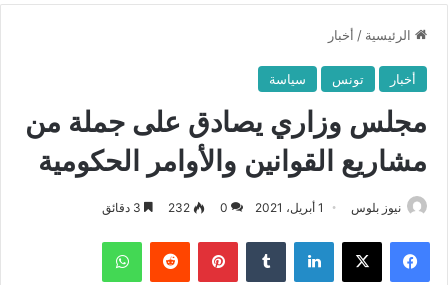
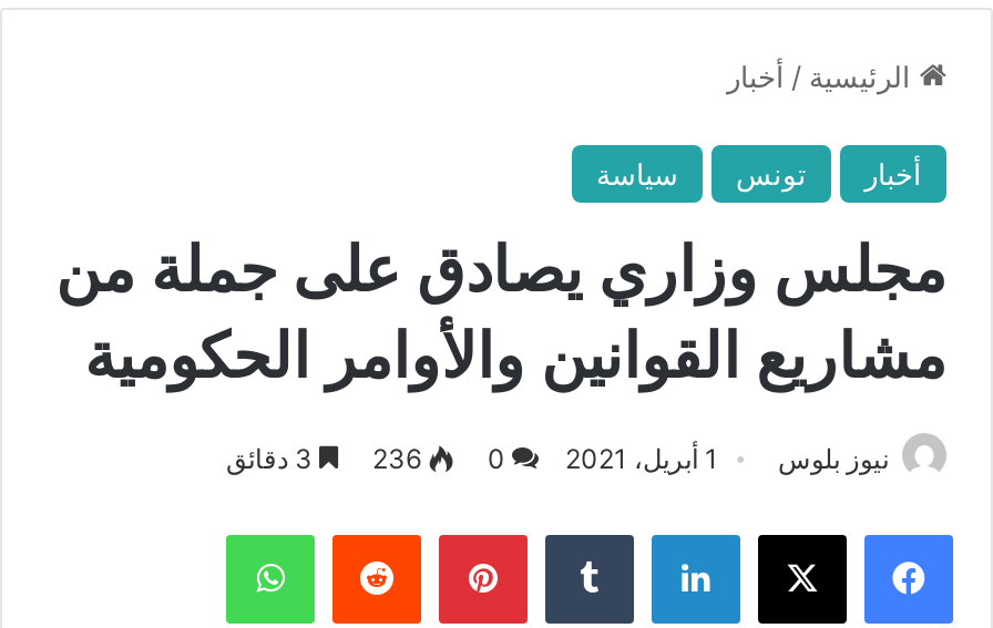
- 232
+ 236
